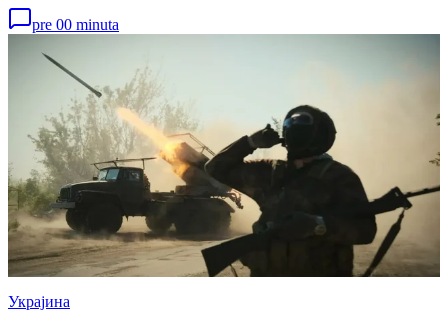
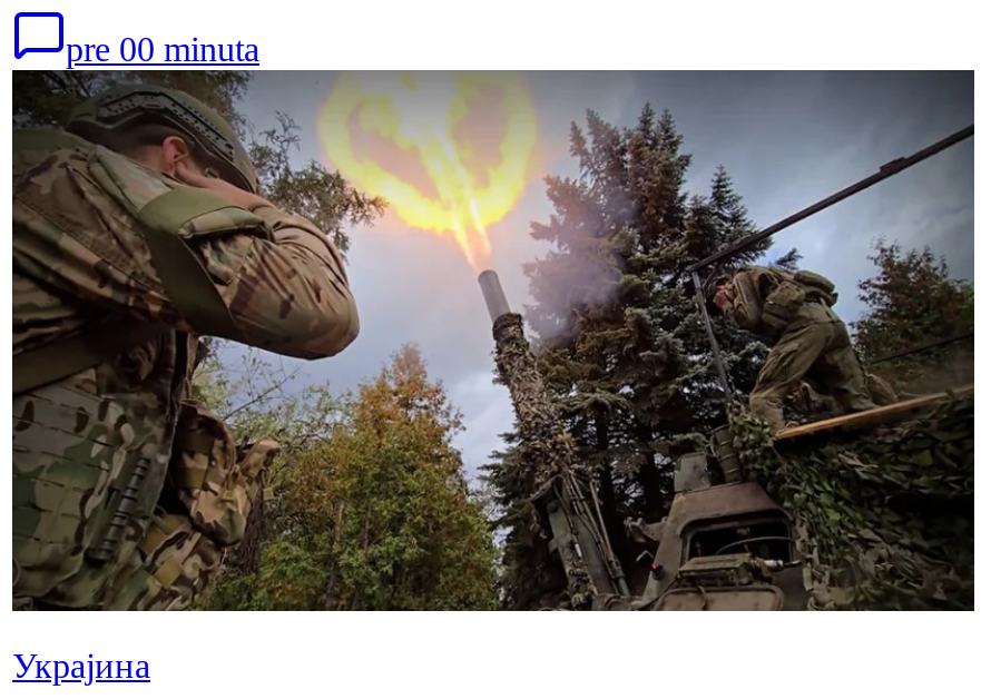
- [image]
+ [image]
